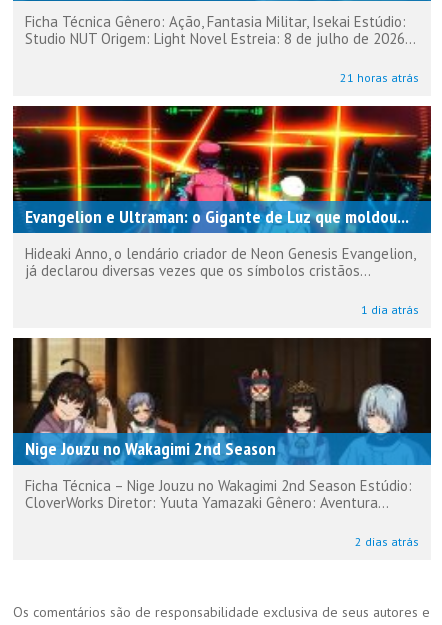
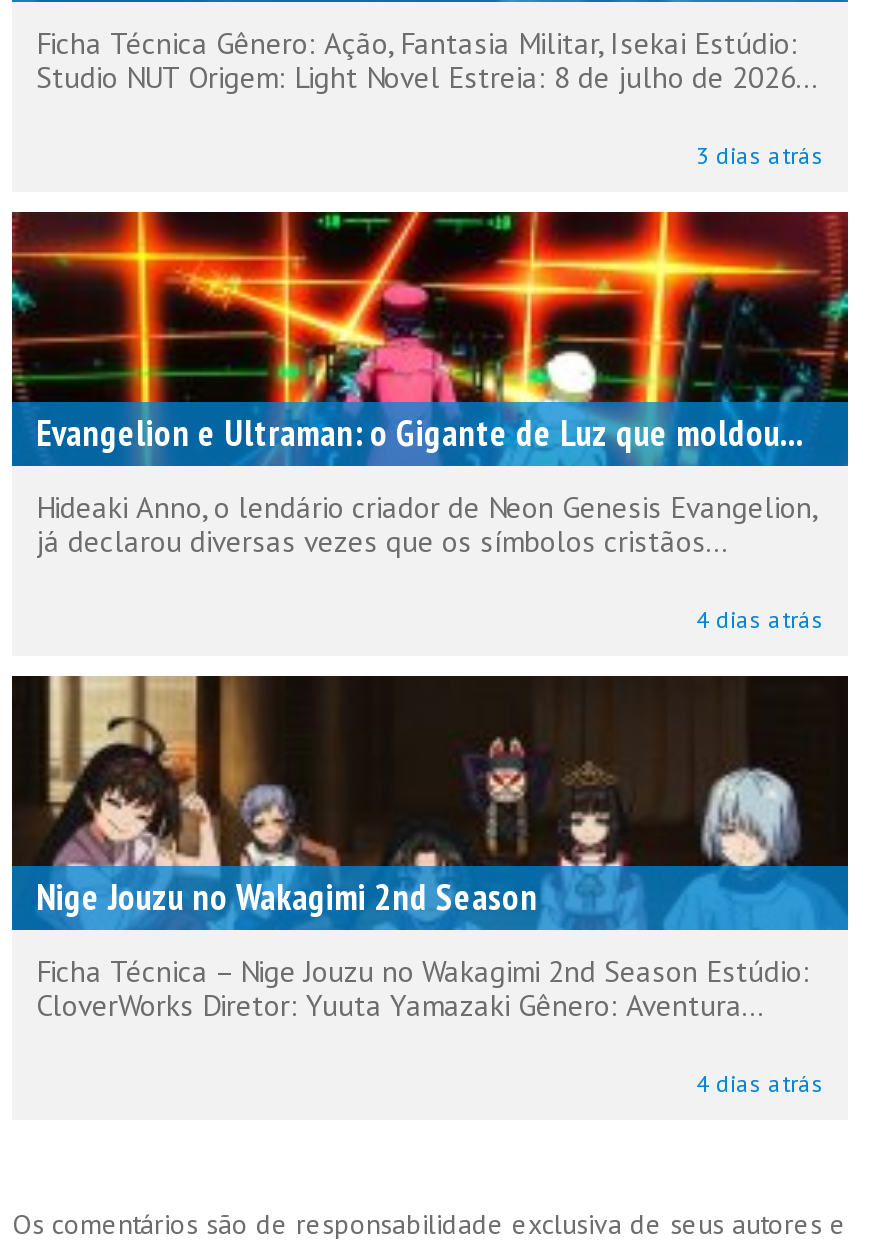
- 21 horas atrás
+ 3 dias atrás

- 1 dia atrás
+ 4 dias atrás

- 2 dias atrás
+ 4 dias atrás
